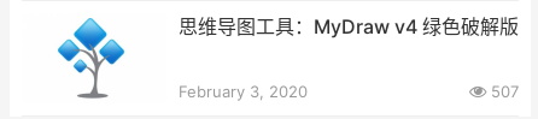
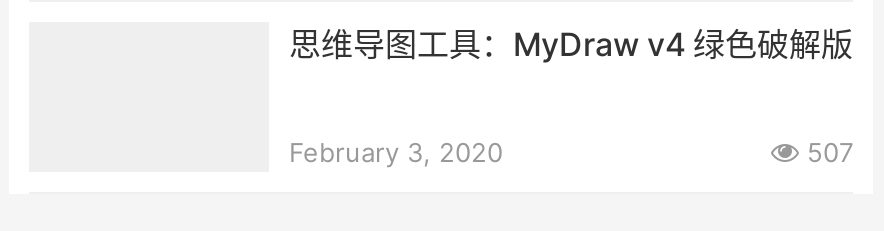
- [image]
